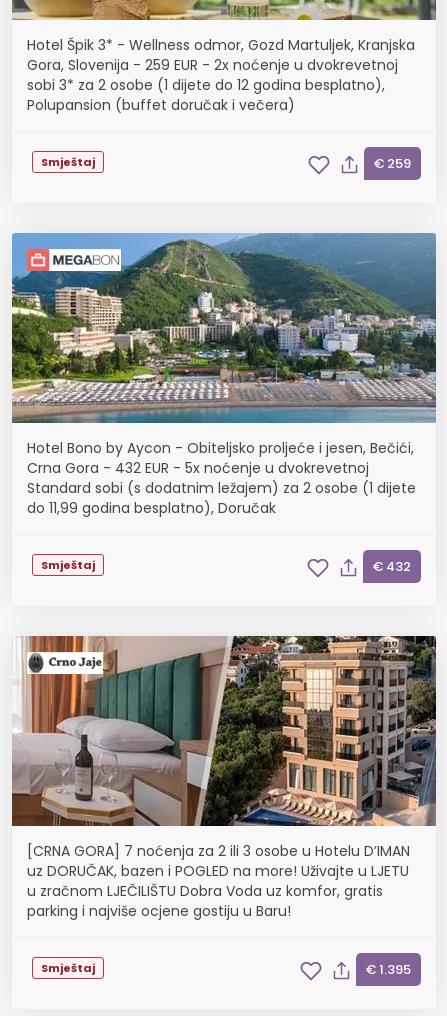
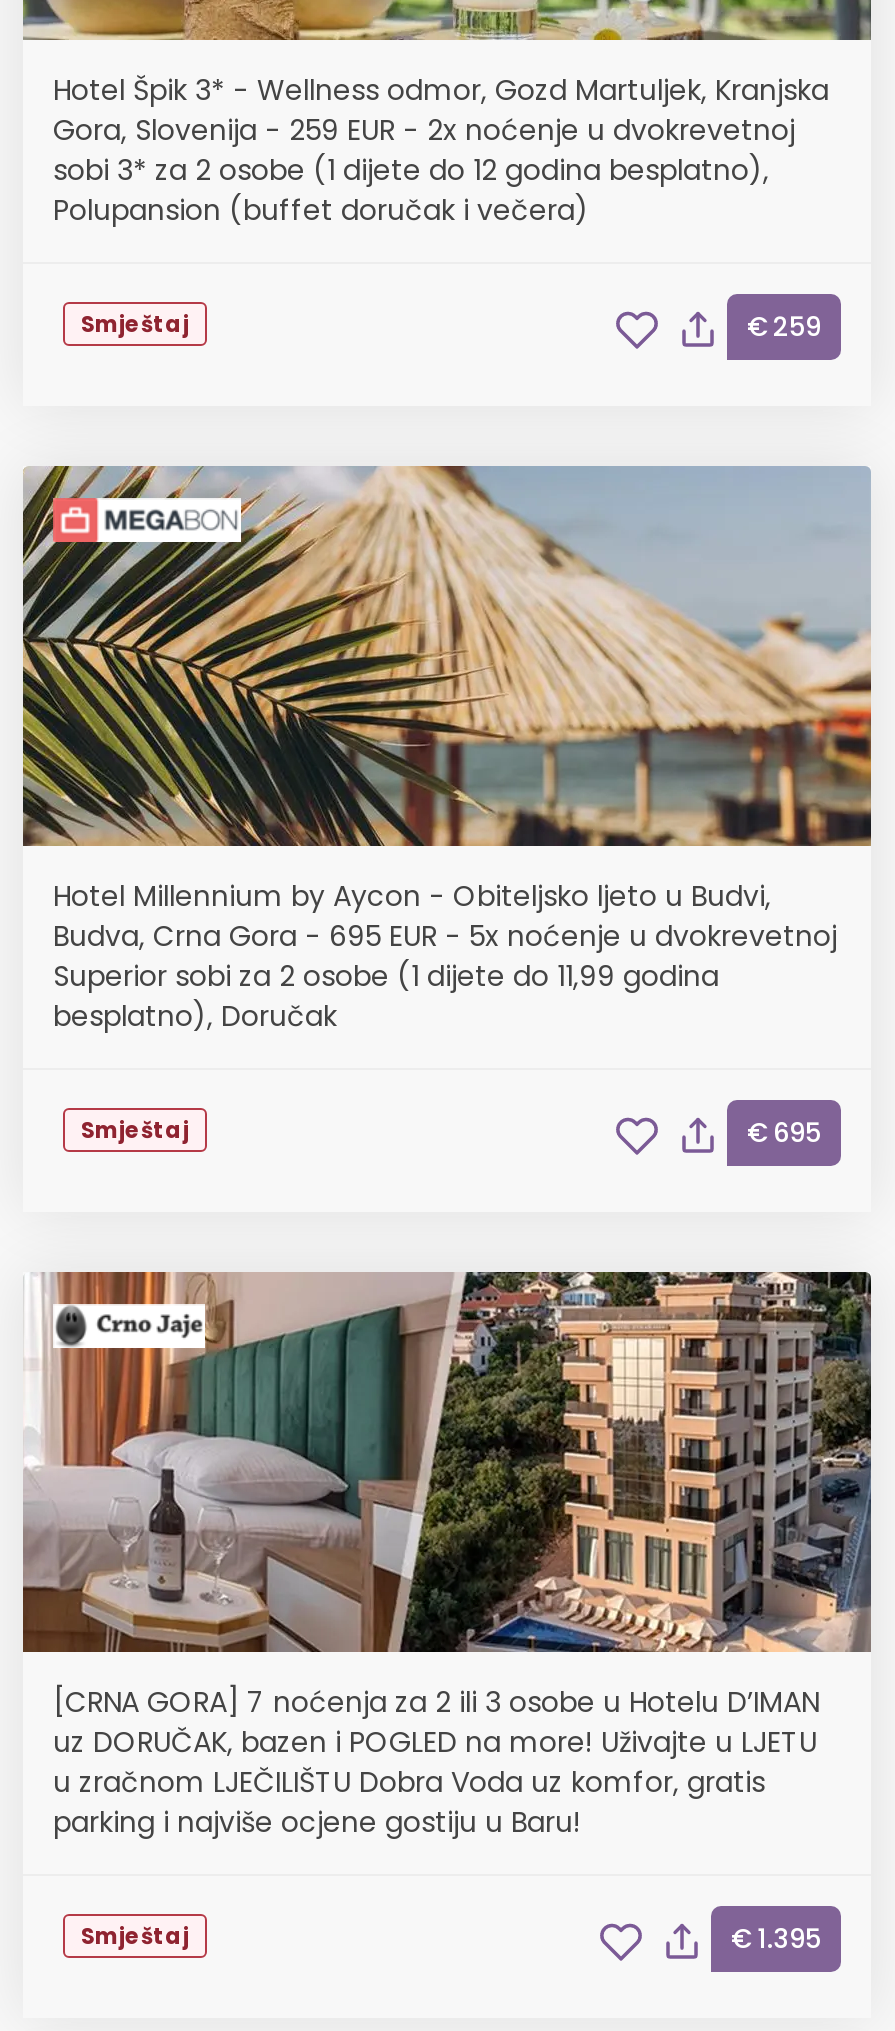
- [image]
- Hotel Bono by Aycon - Obiteljsko proljeće i jesen, Bečići,
- Crna Gora - 432 EUR - 5x noćenje u dvokrevetnoj
- Standard sobi (s dodatnim ležajem) za 2 osobe (1 dijete
- do 11,99 godina besplatno), Doručak
+ [image]
+ Hotel Millennium by Aycon - Obiteljsko ljeto u Budvi,
+ Budva, Crna Gora - 695 EUR - 5x noćenje u dvokrevetnoj
+ Superior sobi za 2 osobe (1 dijete do 11,99 godina
+ besplatno), Doručak

- € 432
+ € 695
